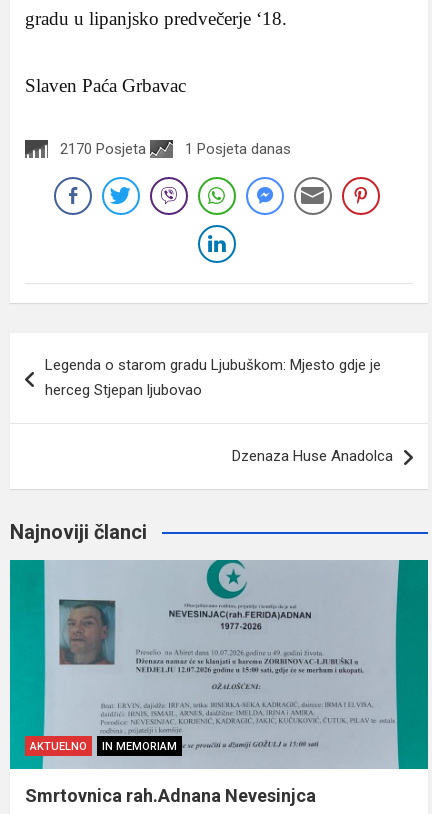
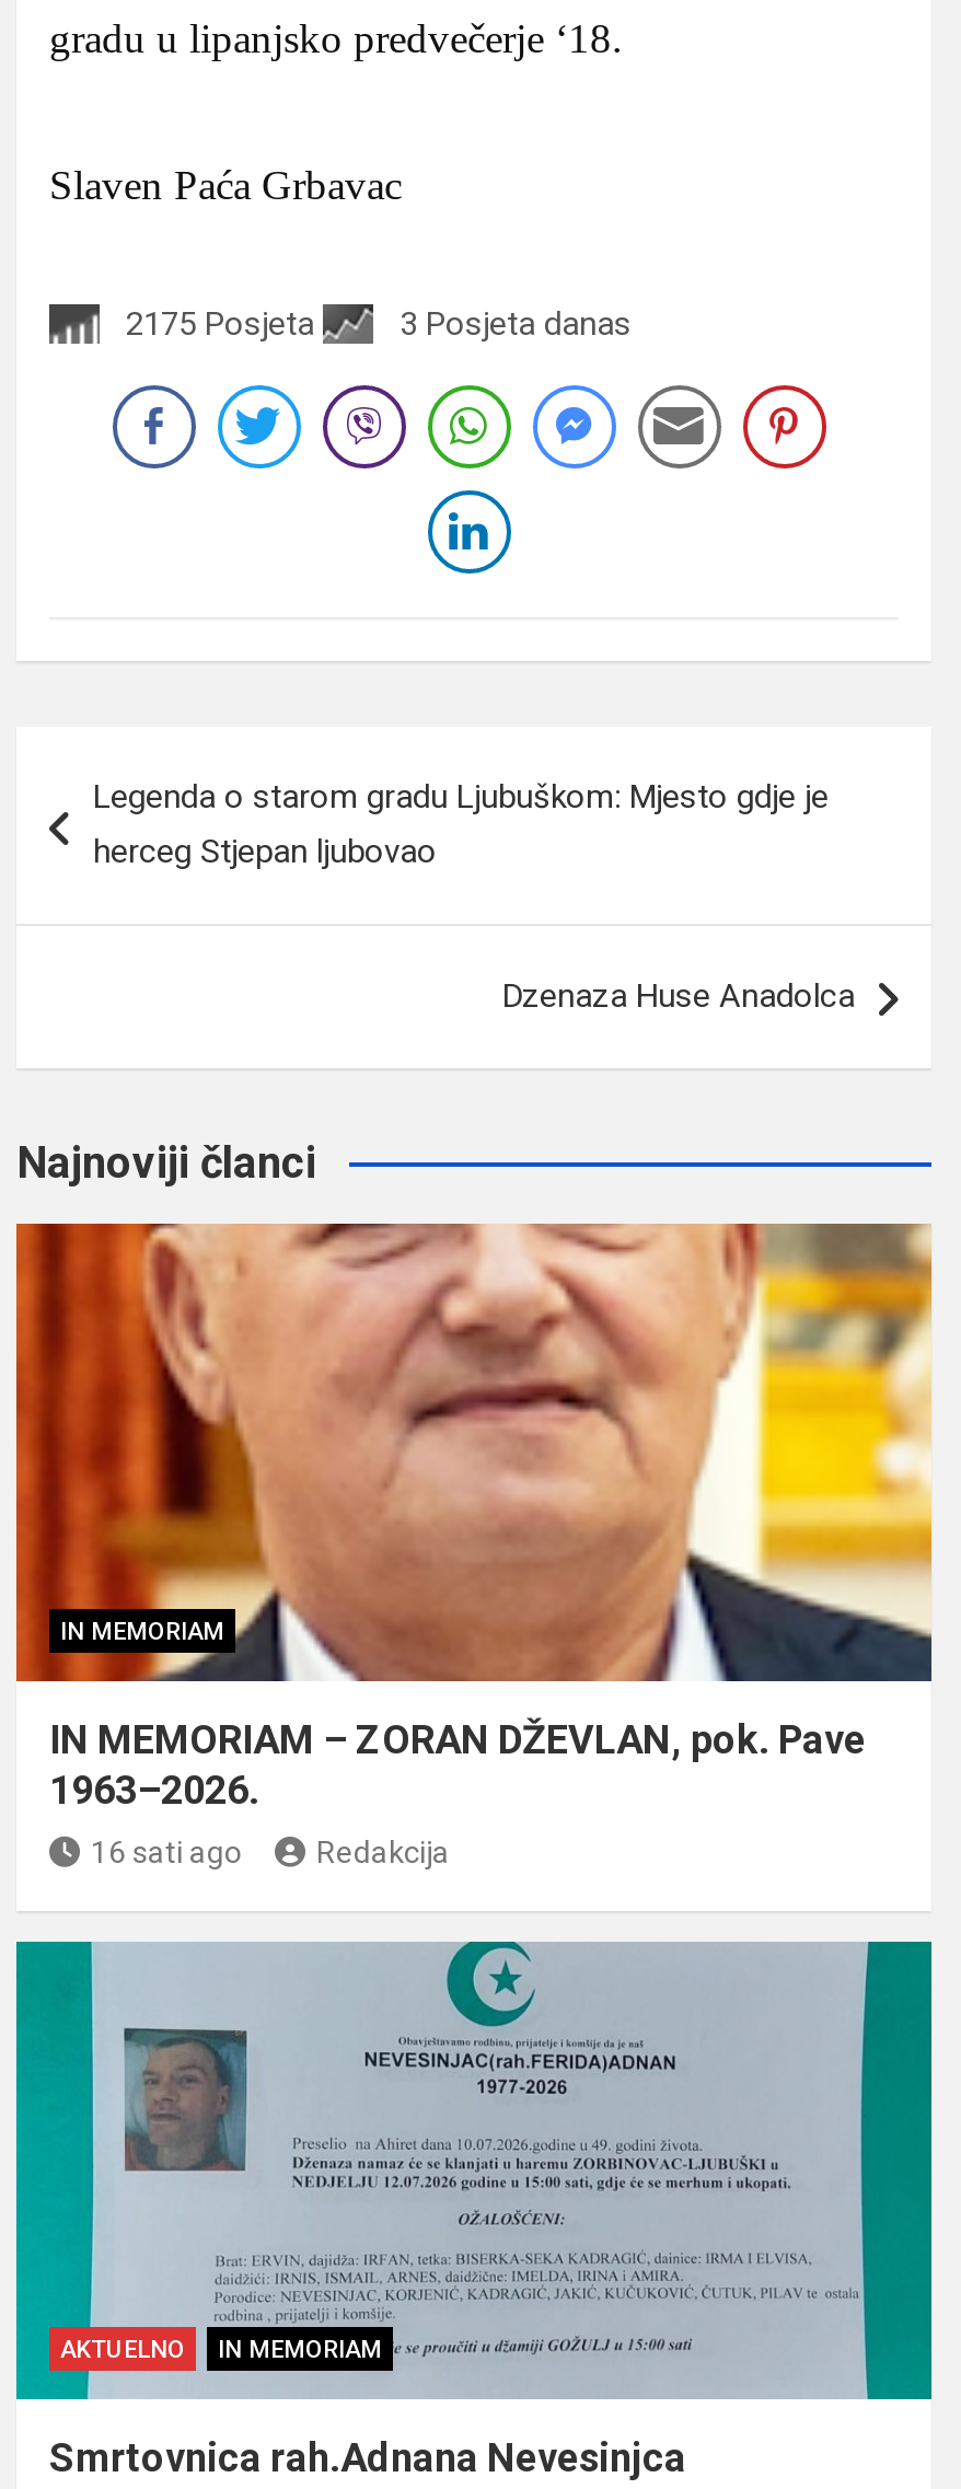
- 2170 Posjeta
+ 2175 Posjeta

- 1 Posjeta danas
+ 3 Posjeta danas

+ [image]
+ IN MEMORIAM
+ IN MEMORIAM – ZORAN DŽEVLAN, pok. Pave
+ 1963–2026.
+ 16 sati ago
+ Redakcija
